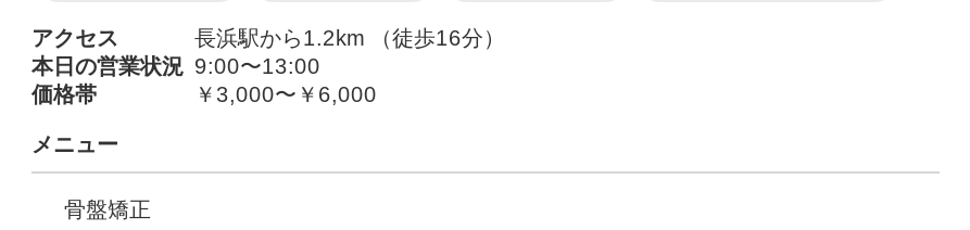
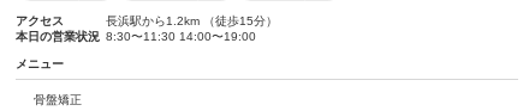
- 長浜駅から1.2km （徒歩16分）
- 本日の営業状況 9:00〜13:00
- 価格帯
- ￥3,000〜￥6,000
+ 長浜駅から1.2km （徒歩15分）
+ 本日の営業状況 8:30〜11:30 14:00〜19:00
